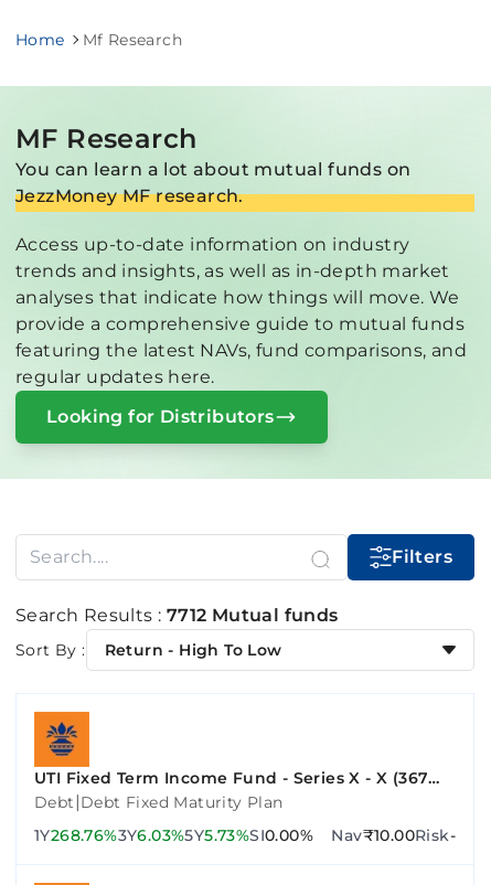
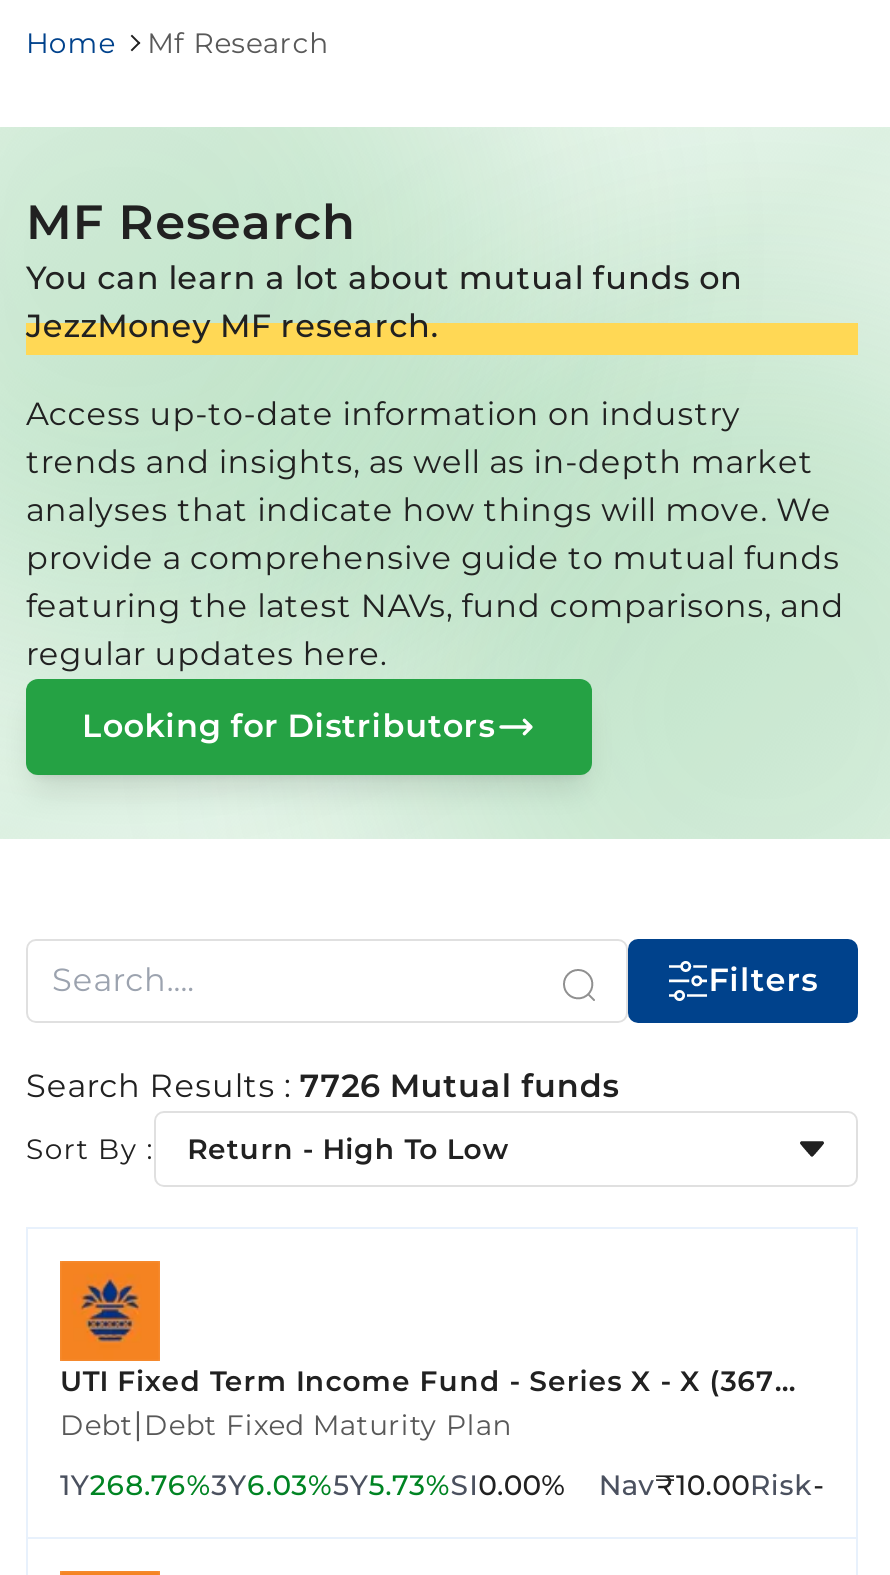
- Search Results : 7712 Mutual funds
+ Search Results : 7726 Mutual funds
